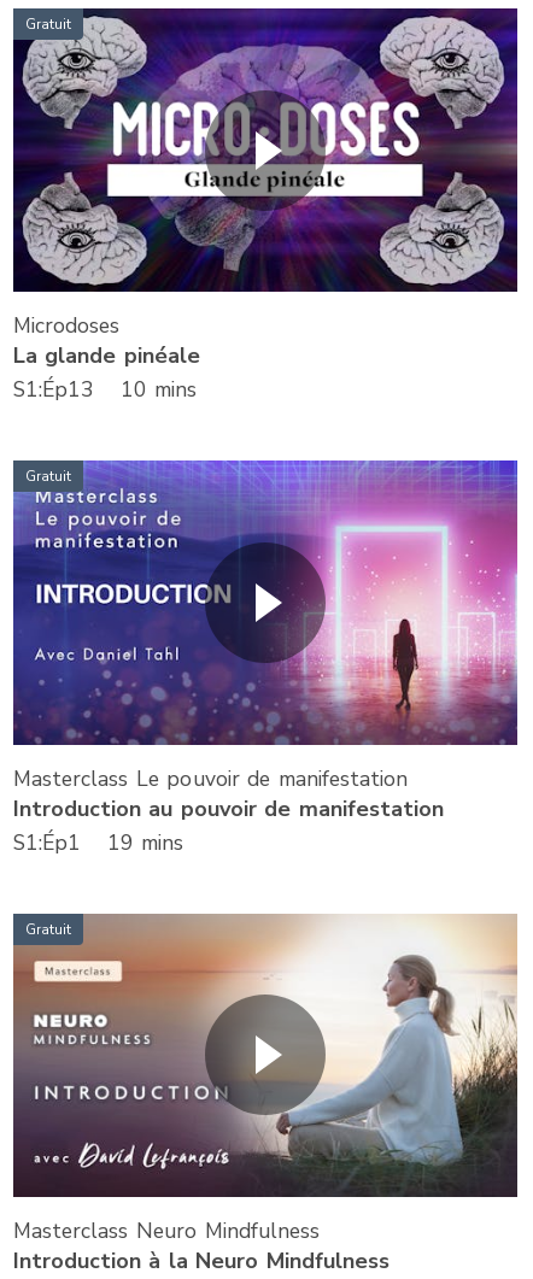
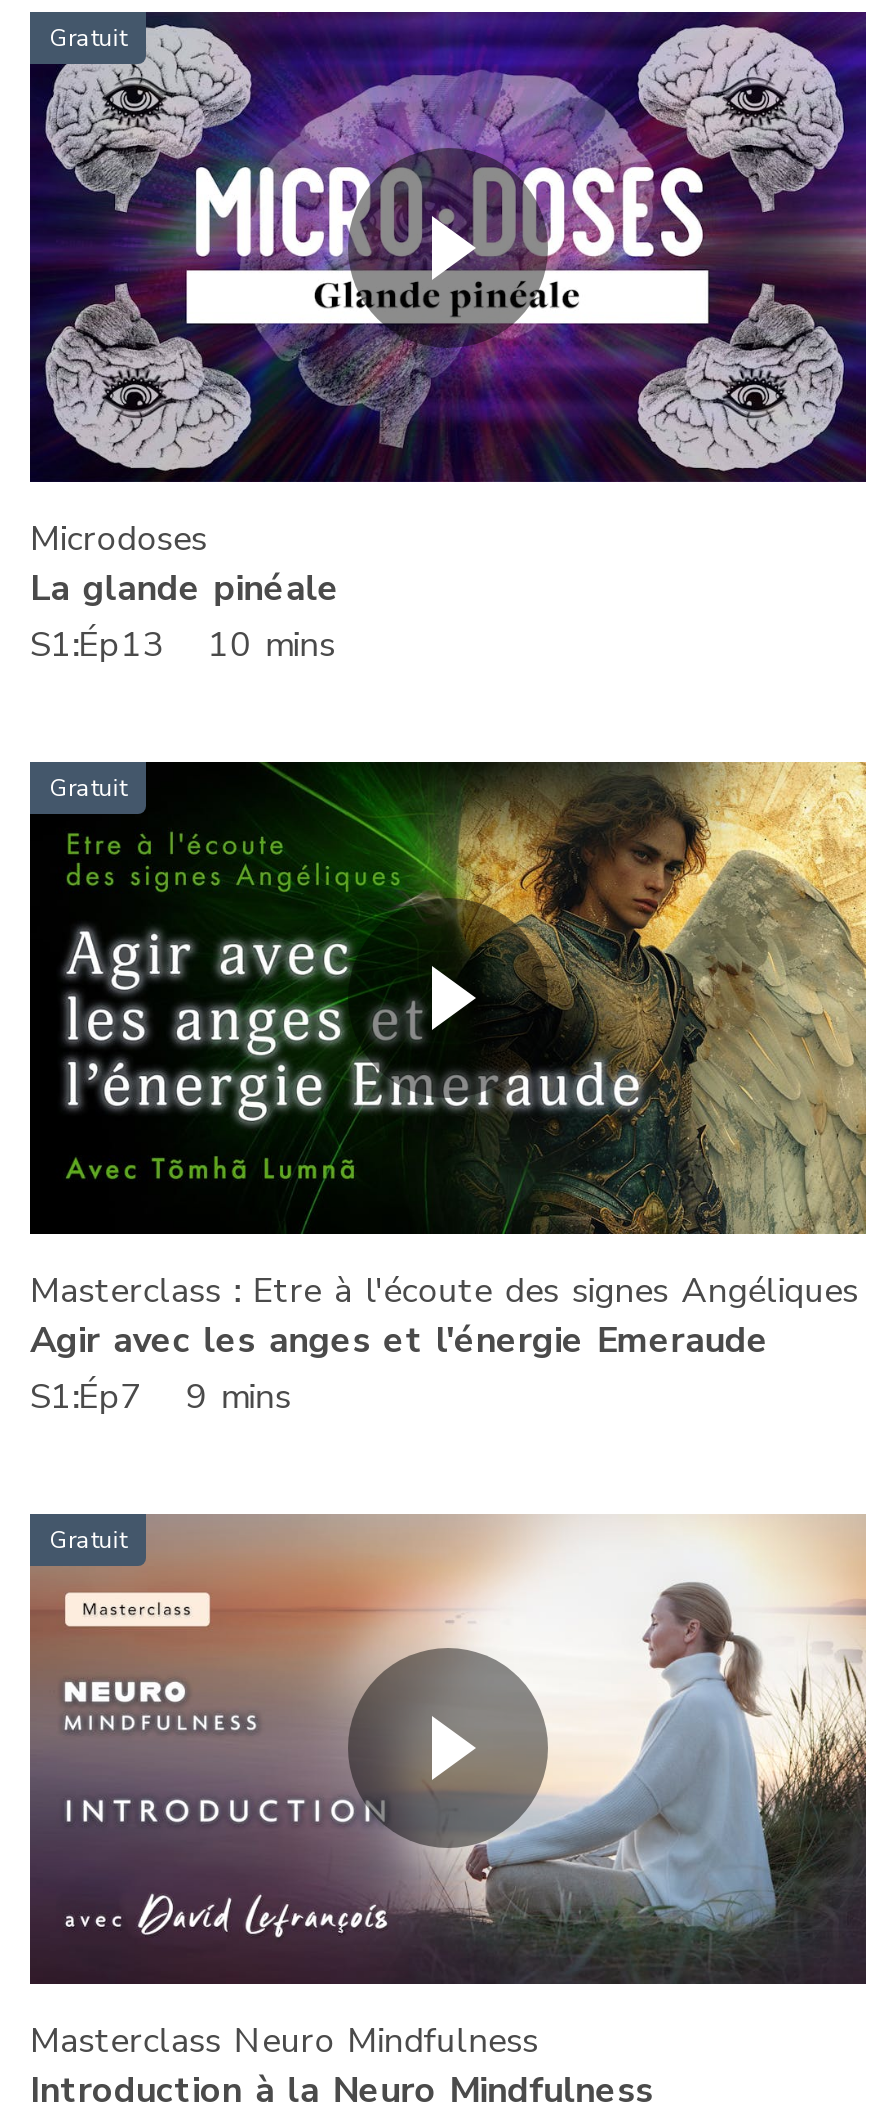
- [image]
- Masterclass Le pouvoir de manifestation
- Introduction au pouvoir de manifestation
- S1:Ép1
- 19 mins
+ [image]
+ Masterclass : Etre à l'écoute des signes Angéliques
+ Agir avec les anges et l'énergie Emeraude
+ S1:Ép7
+ 9 mins
